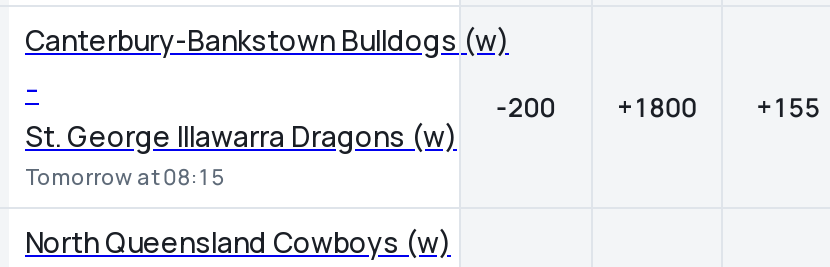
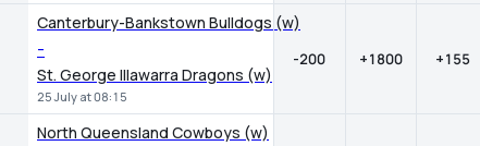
- Tomorrow at 08:15
+ 25 July at 08:15
